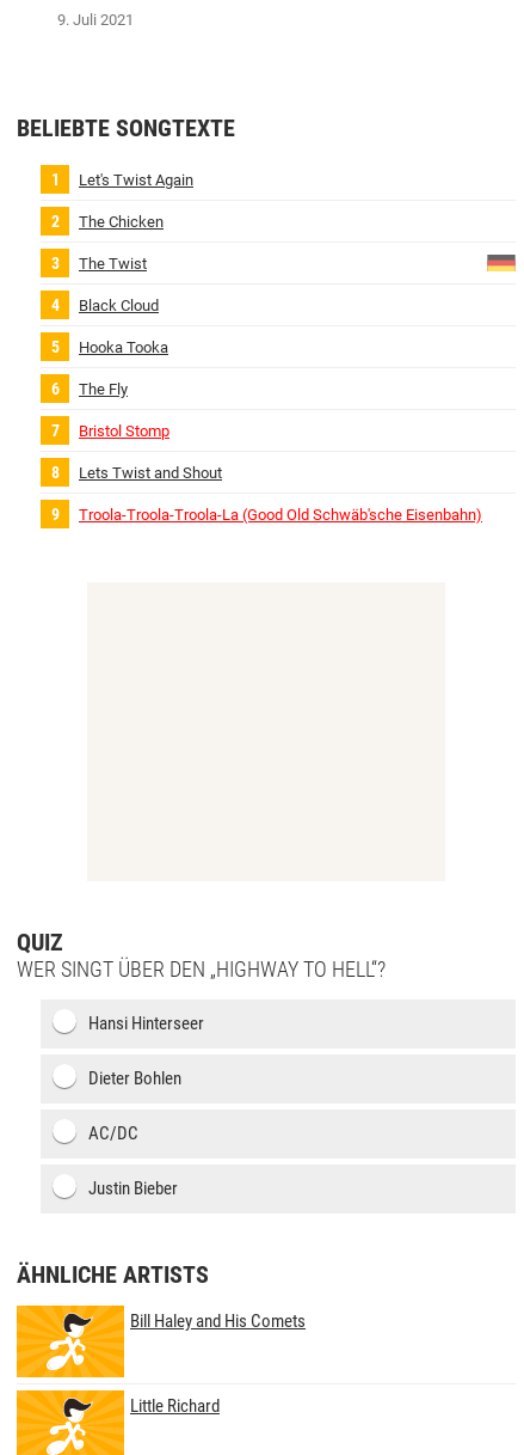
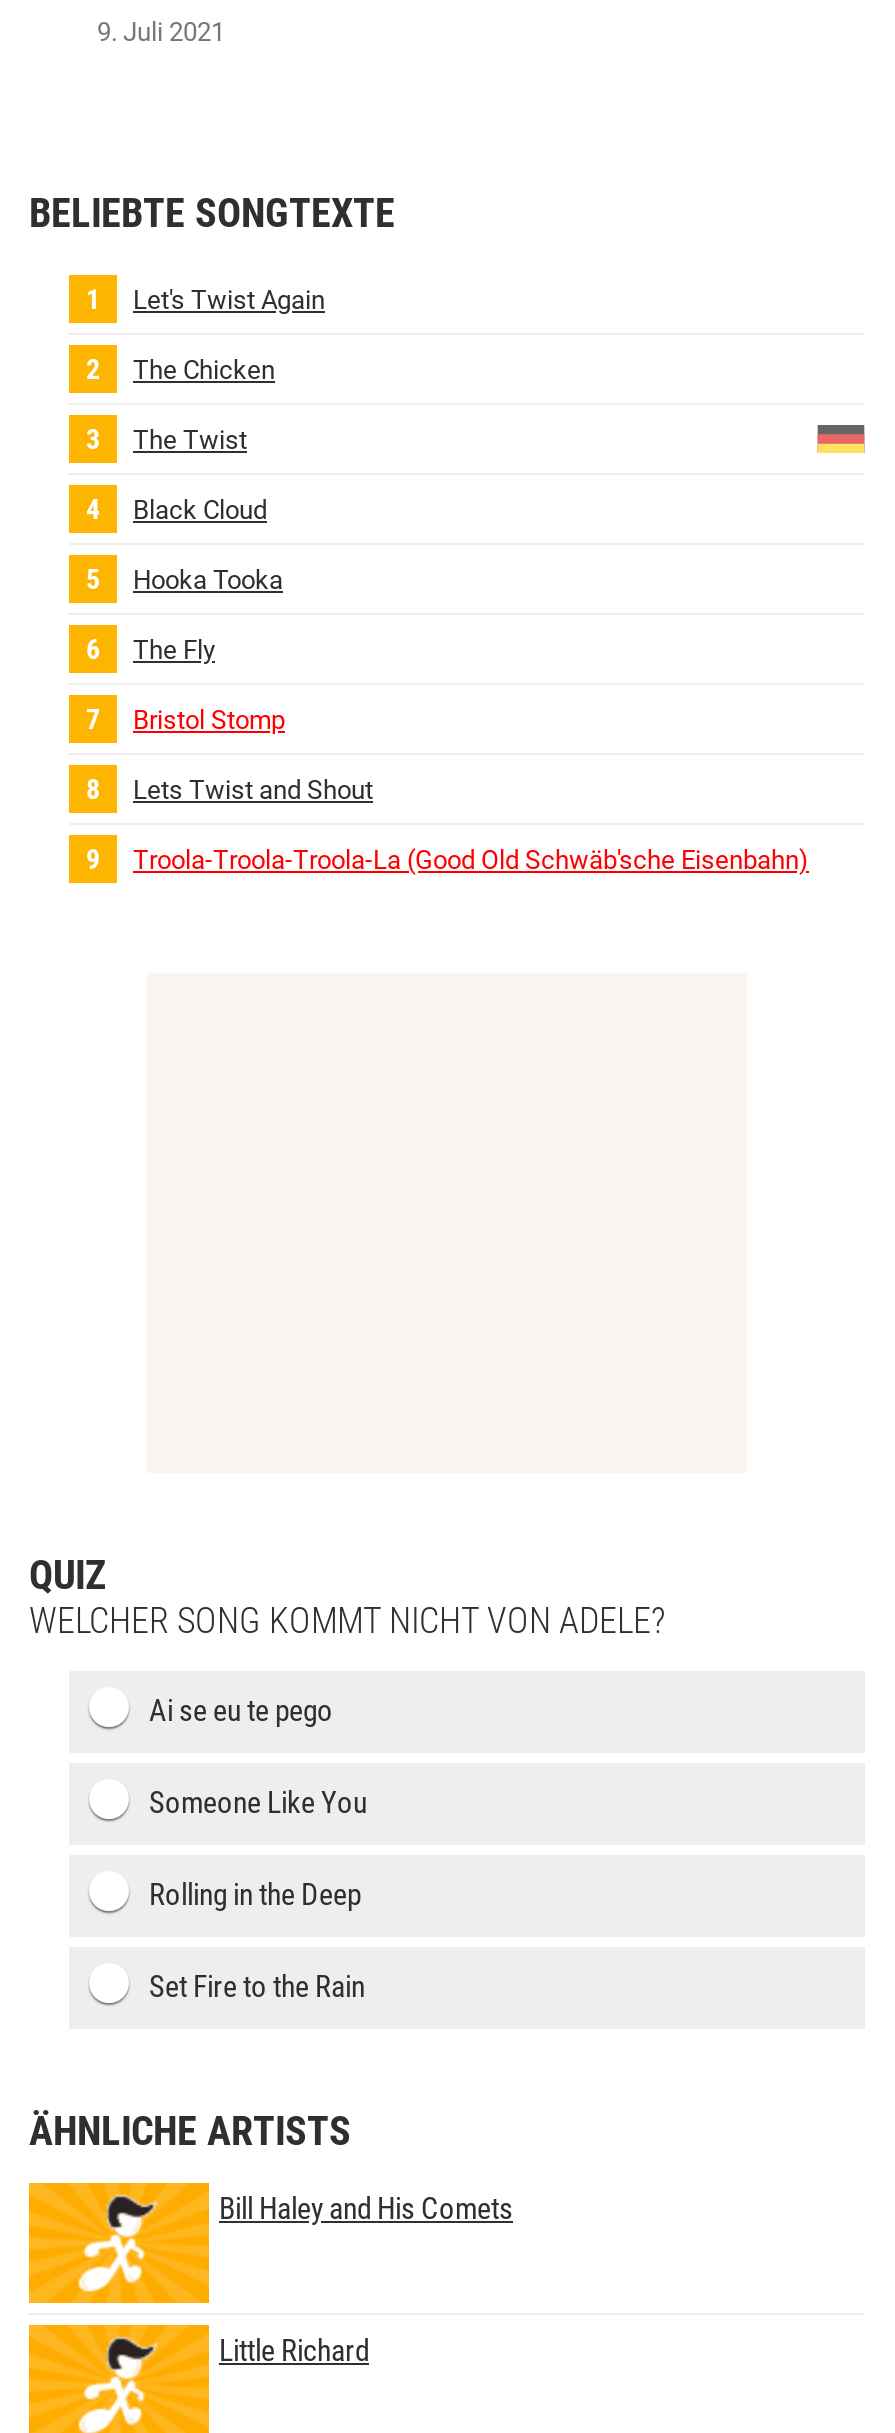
- WER SINGT ÜBER DEN „HIGHWAY TO HELL“?
+ WELCHER SONG KOMMT NICHT VON ADELE?

- Hansi Hinterseer
+ Ai se eu te pego

- Dieter Bohlen
+ Someone Like You

- AC/DC
+ Rolling in the Deep

- Justin Bieber
+ Set Fire to the Rain
